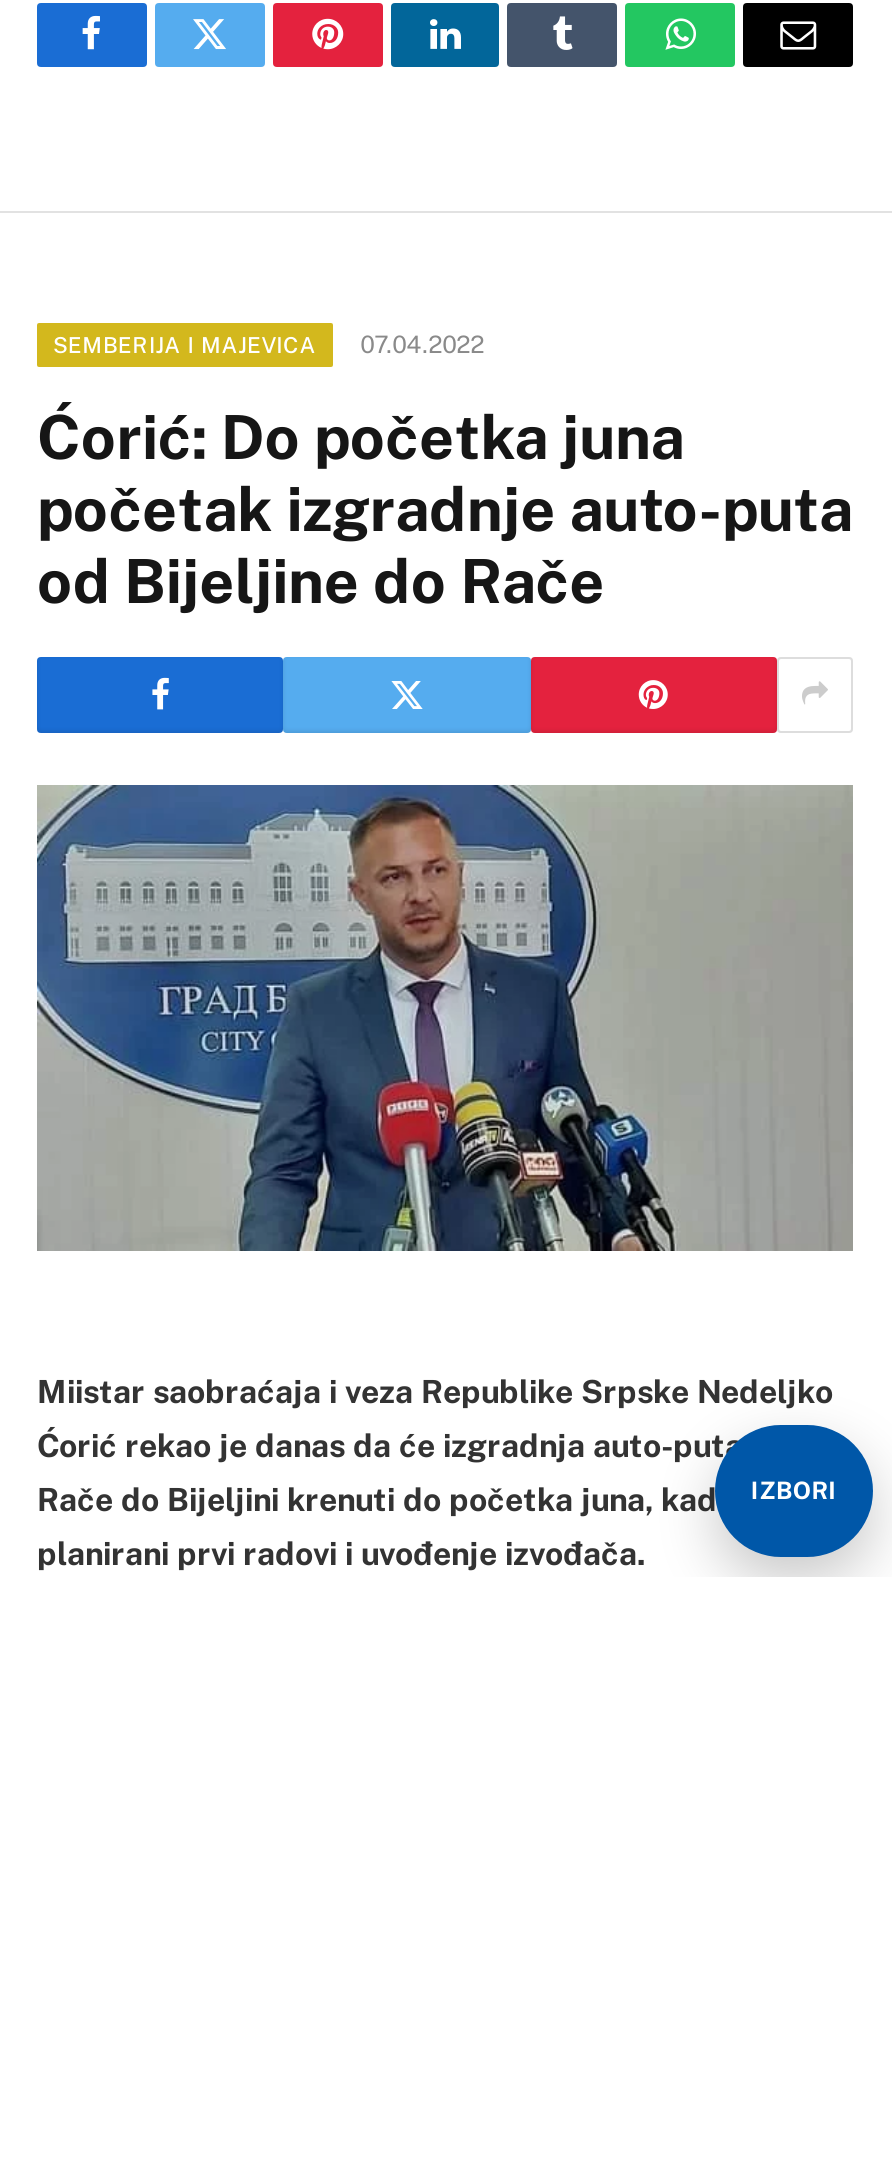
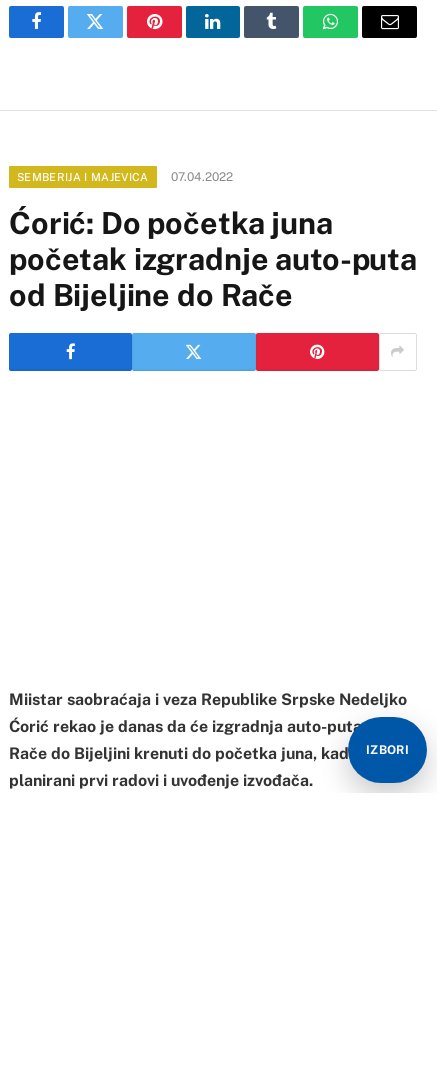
- [image]
